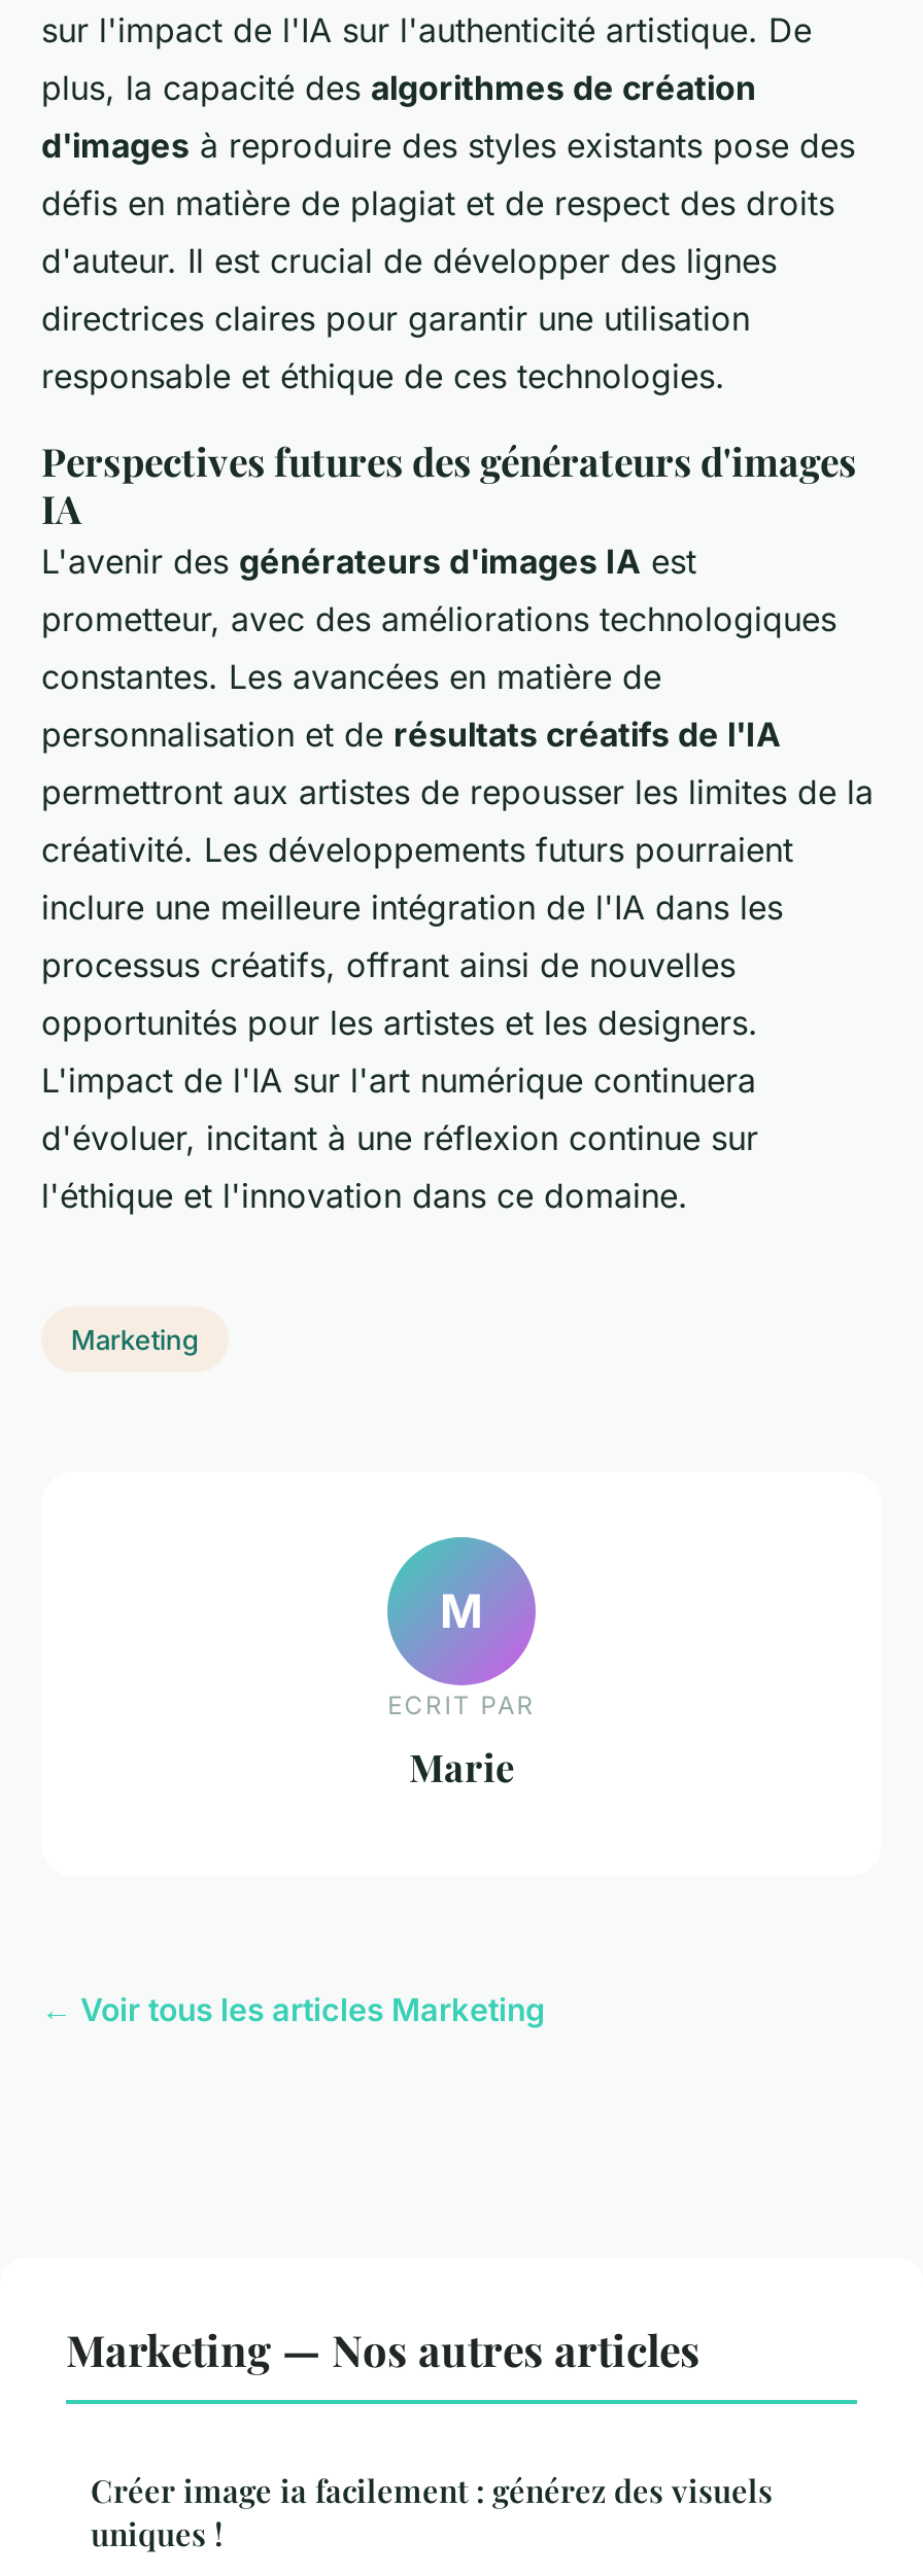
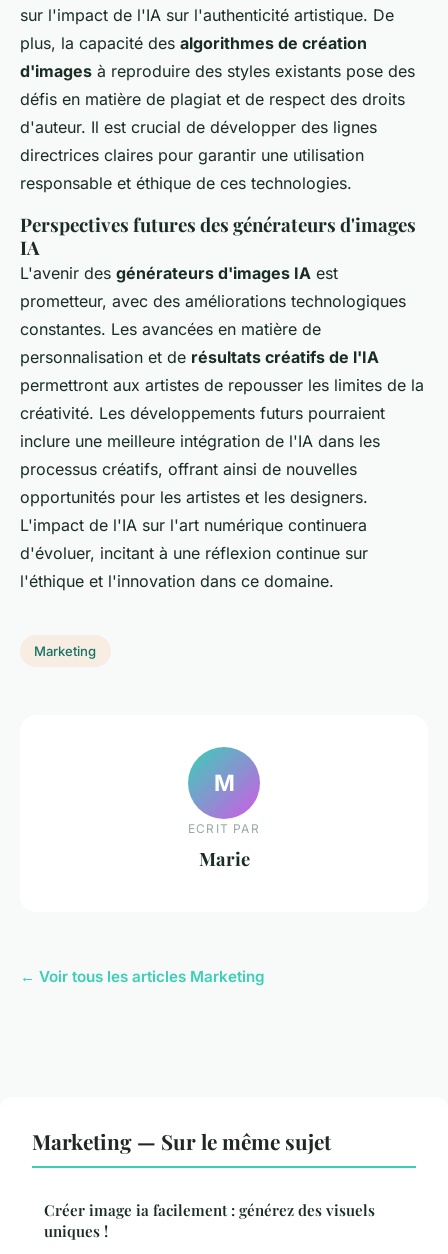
- Marketing — Nos autres articles
+ Marketing — Sur le même sujet
